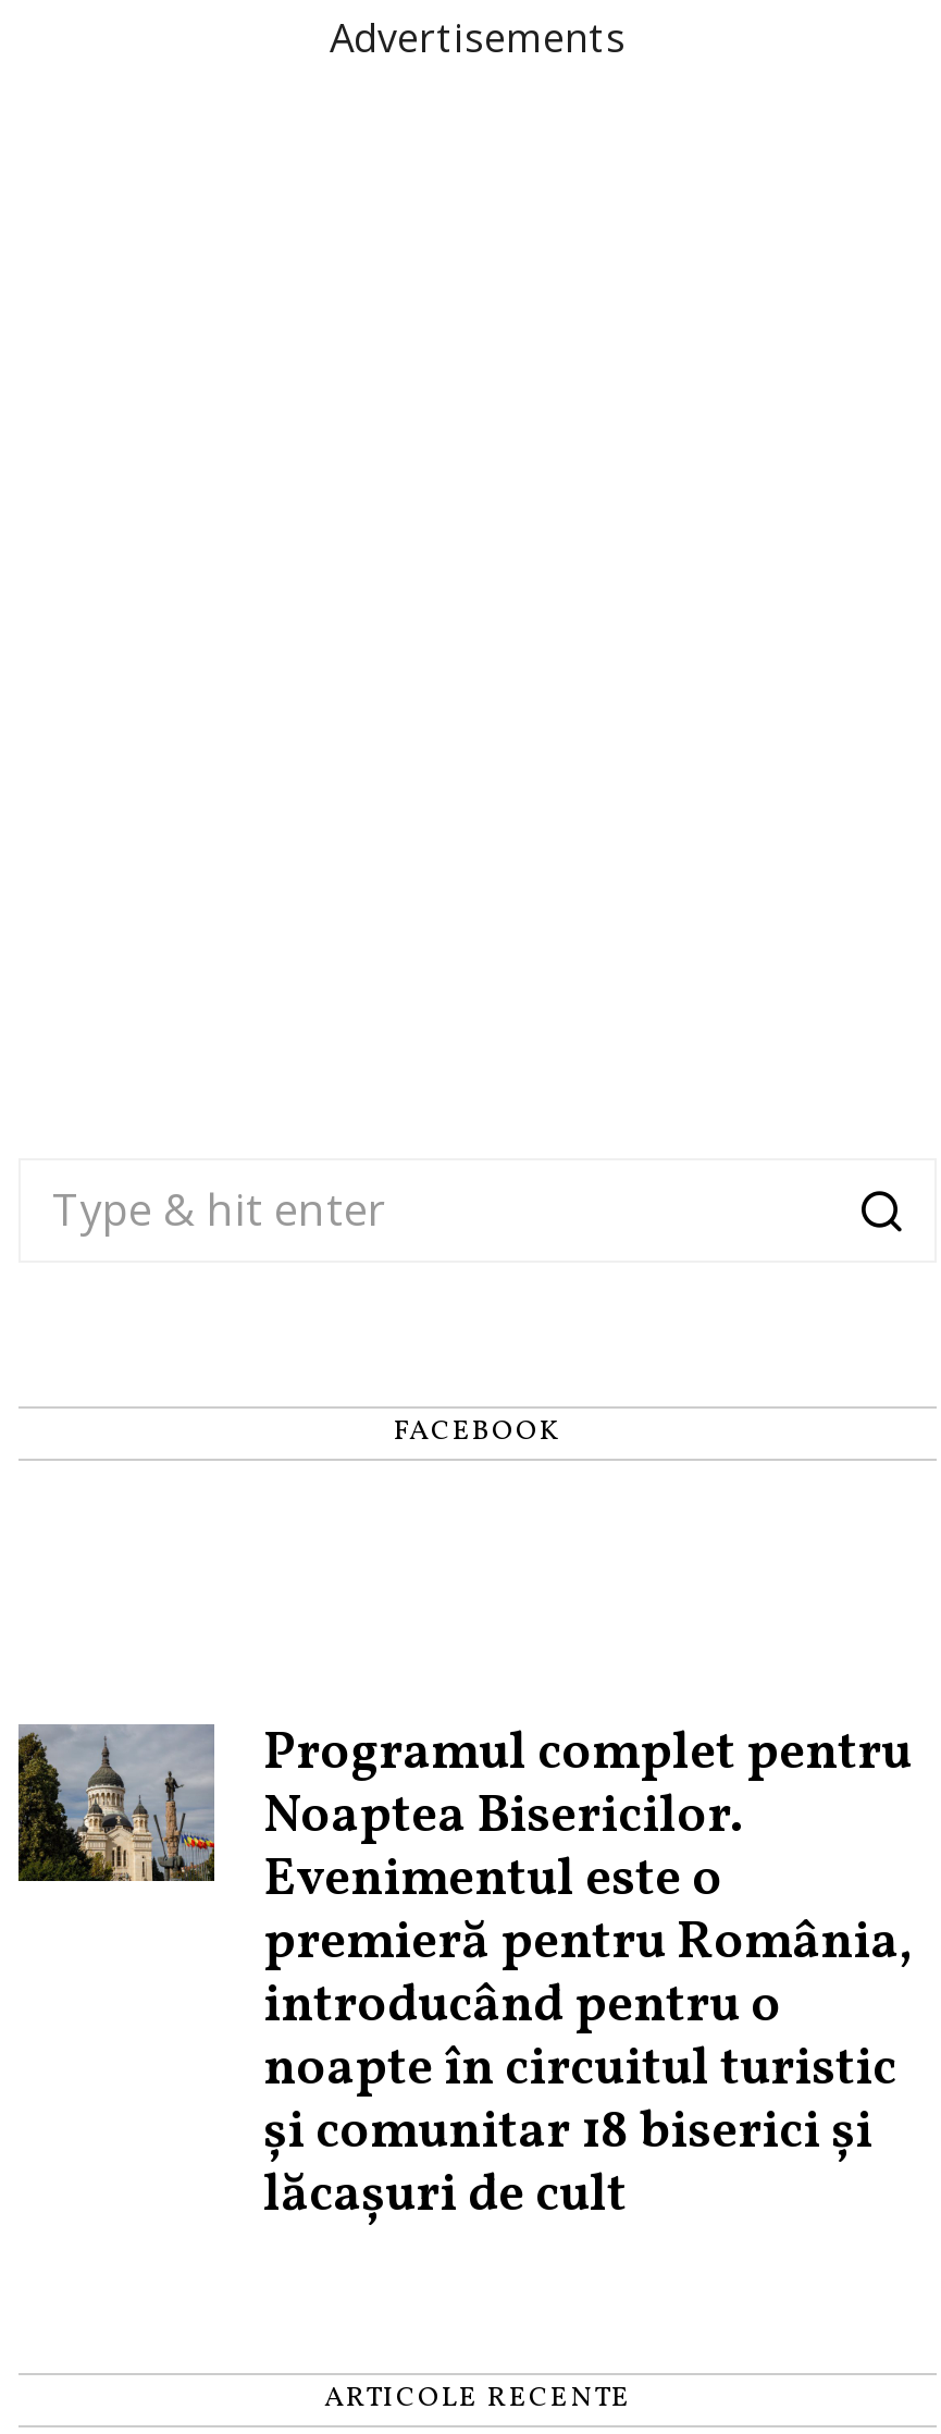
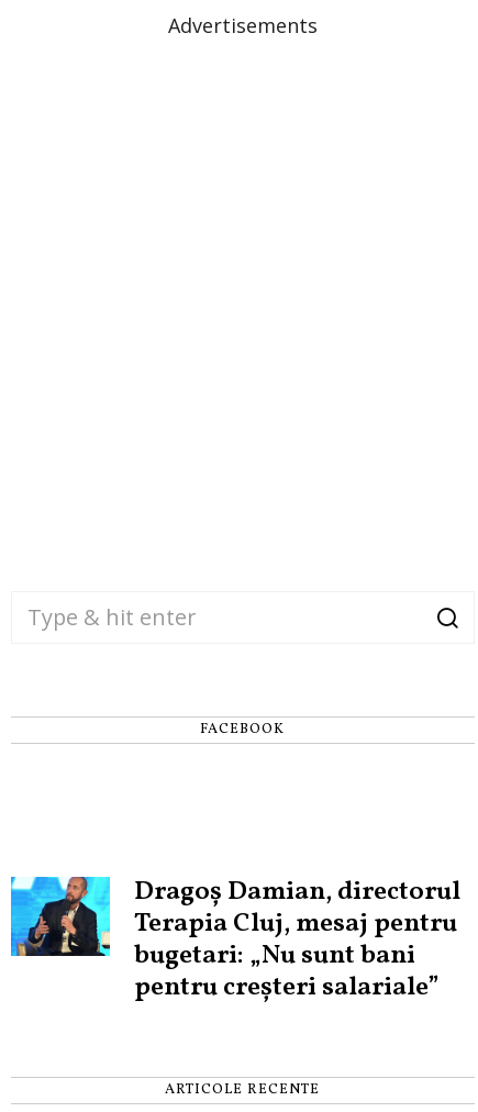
- [image]
- Programul complet pentru
- Noaptea Bisericilor.
- Evenimentul este o
- premieră pentru România,
- introducând pentru o
- noapte în circuitul turistic
- și comunitar 18 biserici și
- lăcașuri de cult
+ [image]
+ Dragoș Damian, directorul
+ Terapia Cluj, mesaj pentru
+ bugetari: „Nu sunt bani
+ pentru creșteri salariale”
